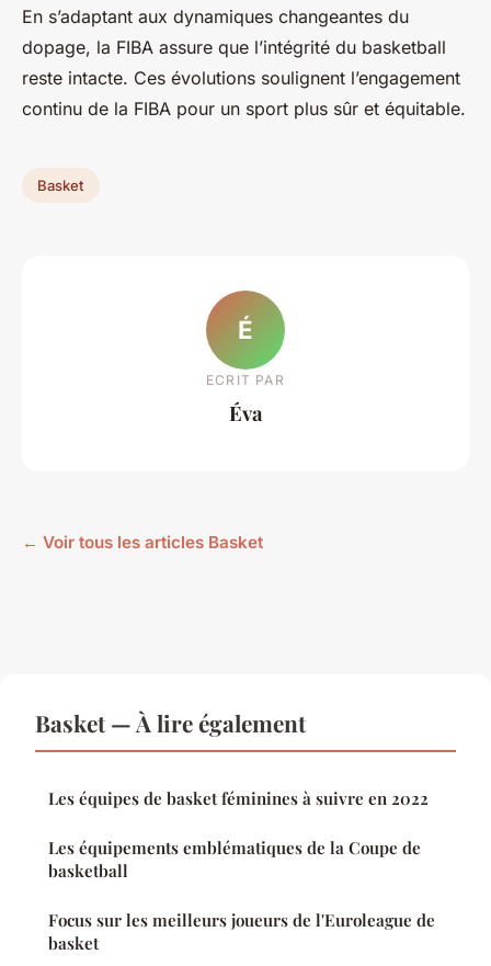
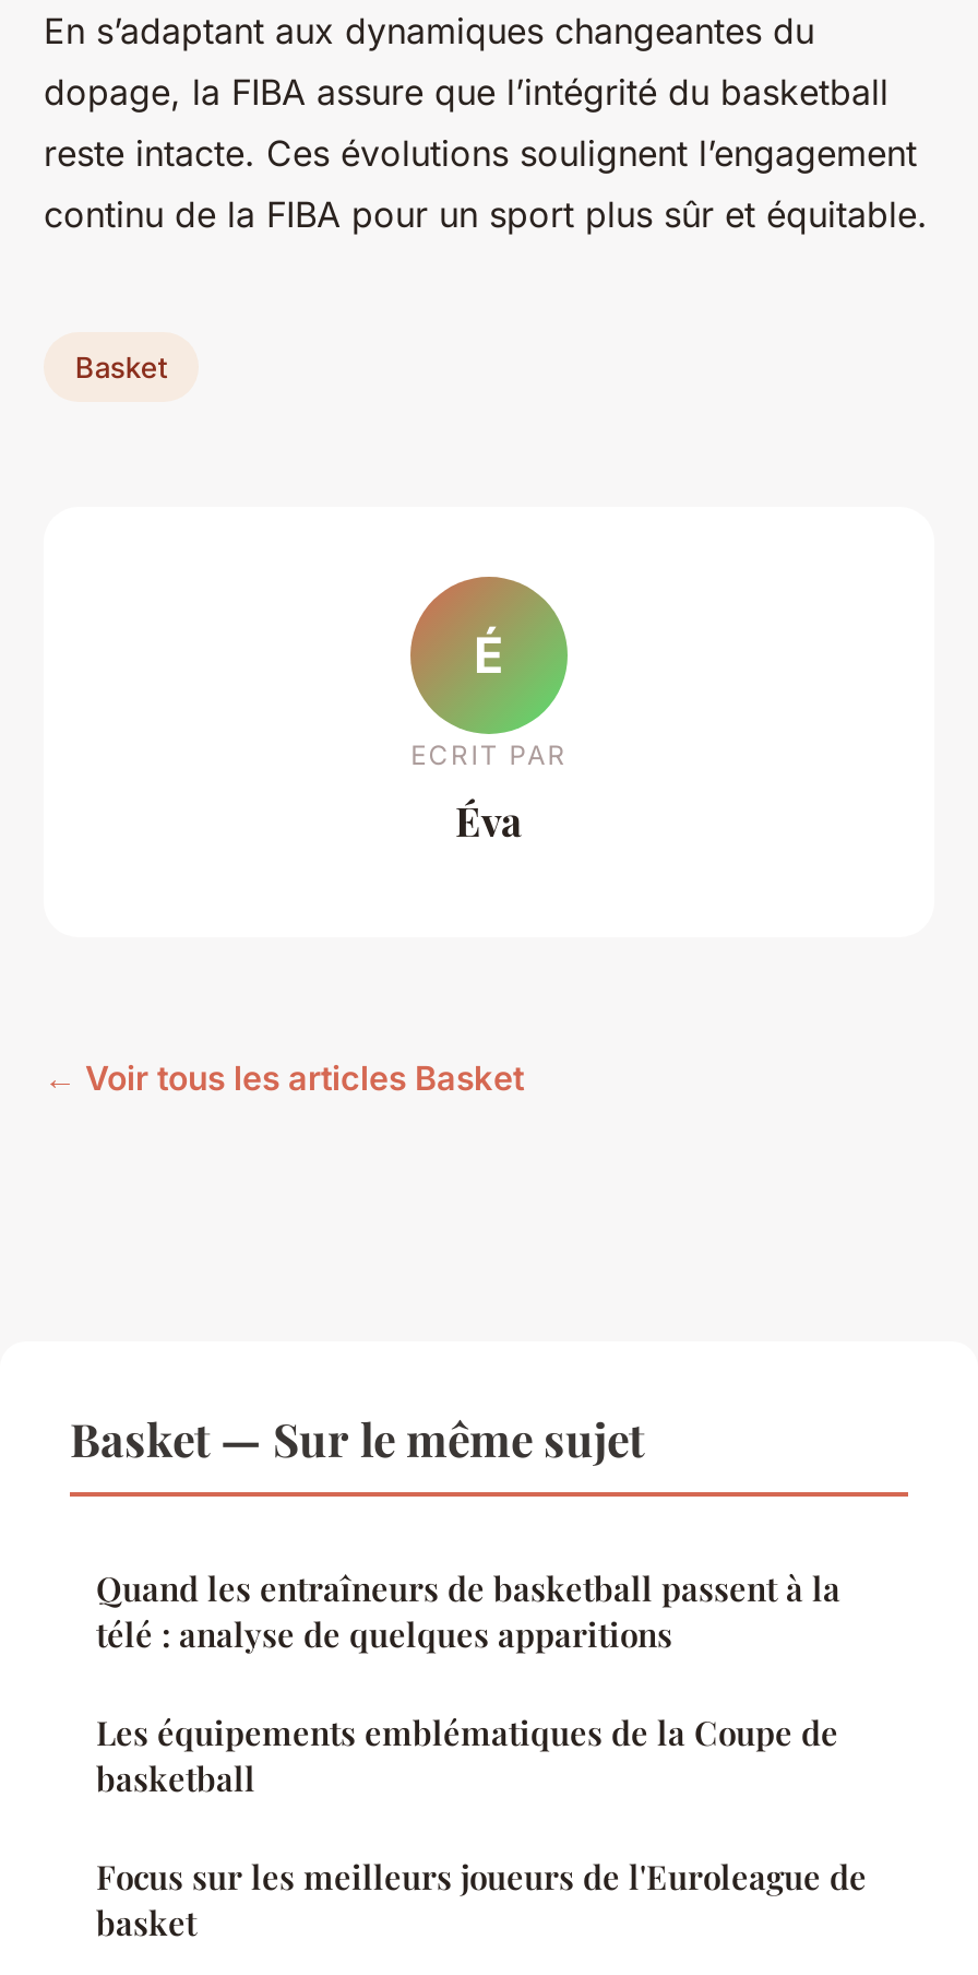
- Basket — À lire également
+ Basket — Sur le même sujet

- Les équipes de basket féminines à suivre en 2022
+ Quand les entraîneurs de basketball passent à la
+ télé : analyse de quelques apparitions
